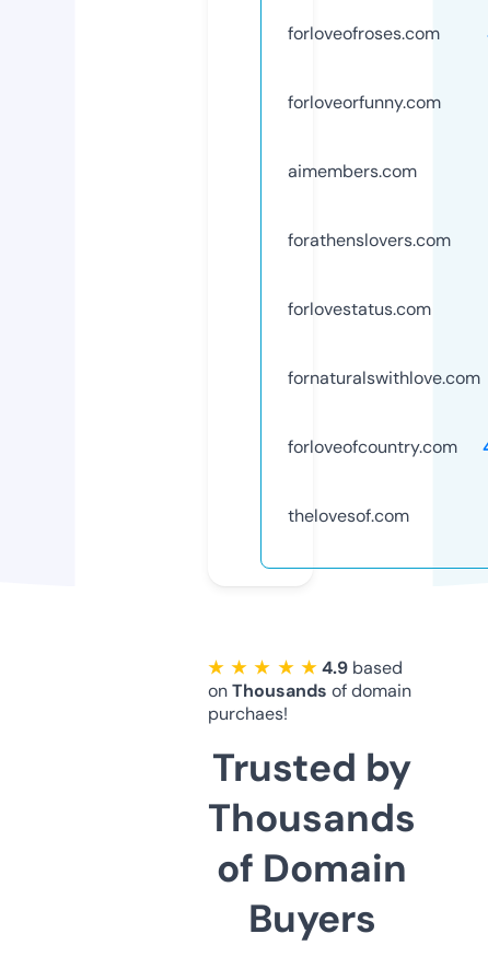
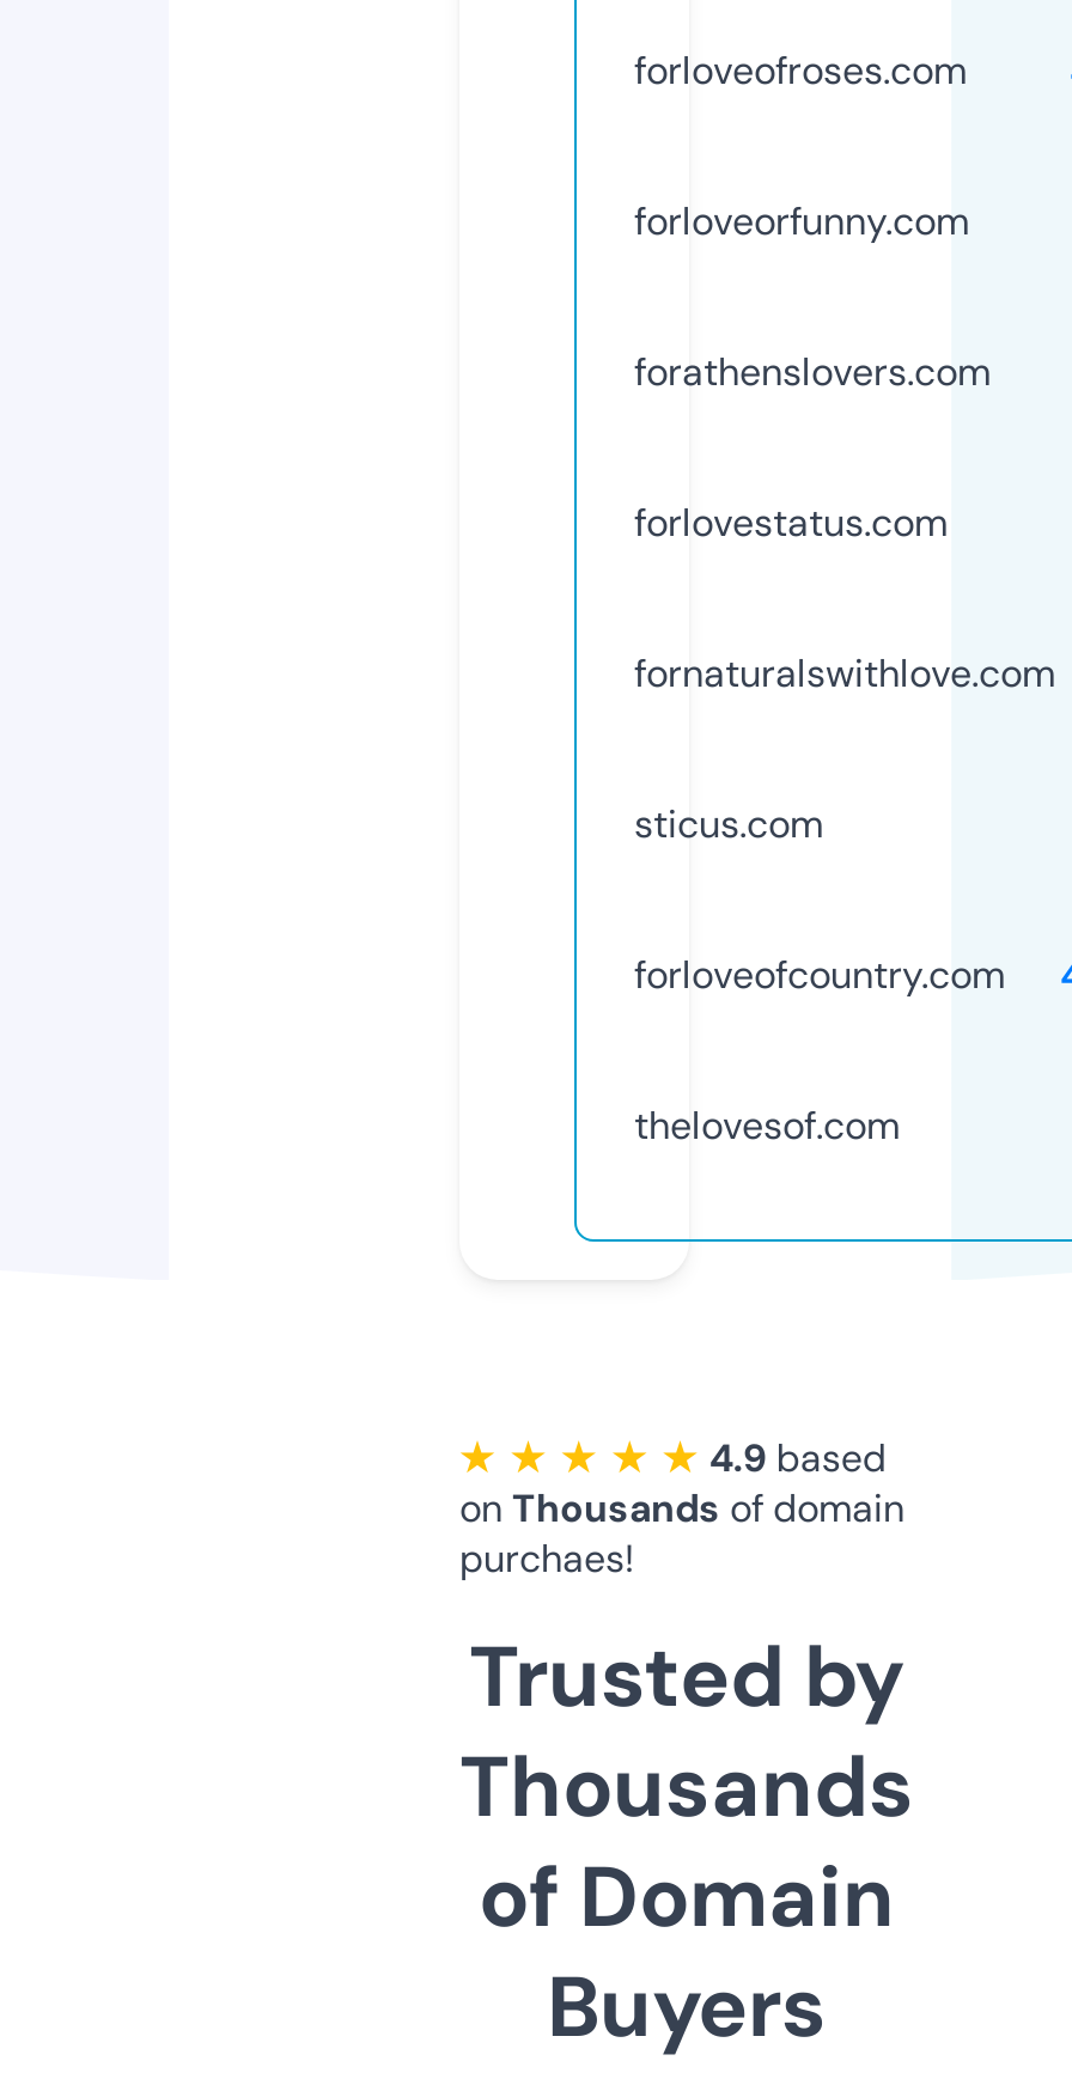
- aimembers.com

moved up: forathenslovers.com | forlovestatus.com | fornaturalswithlove.com

+ sticus.com
